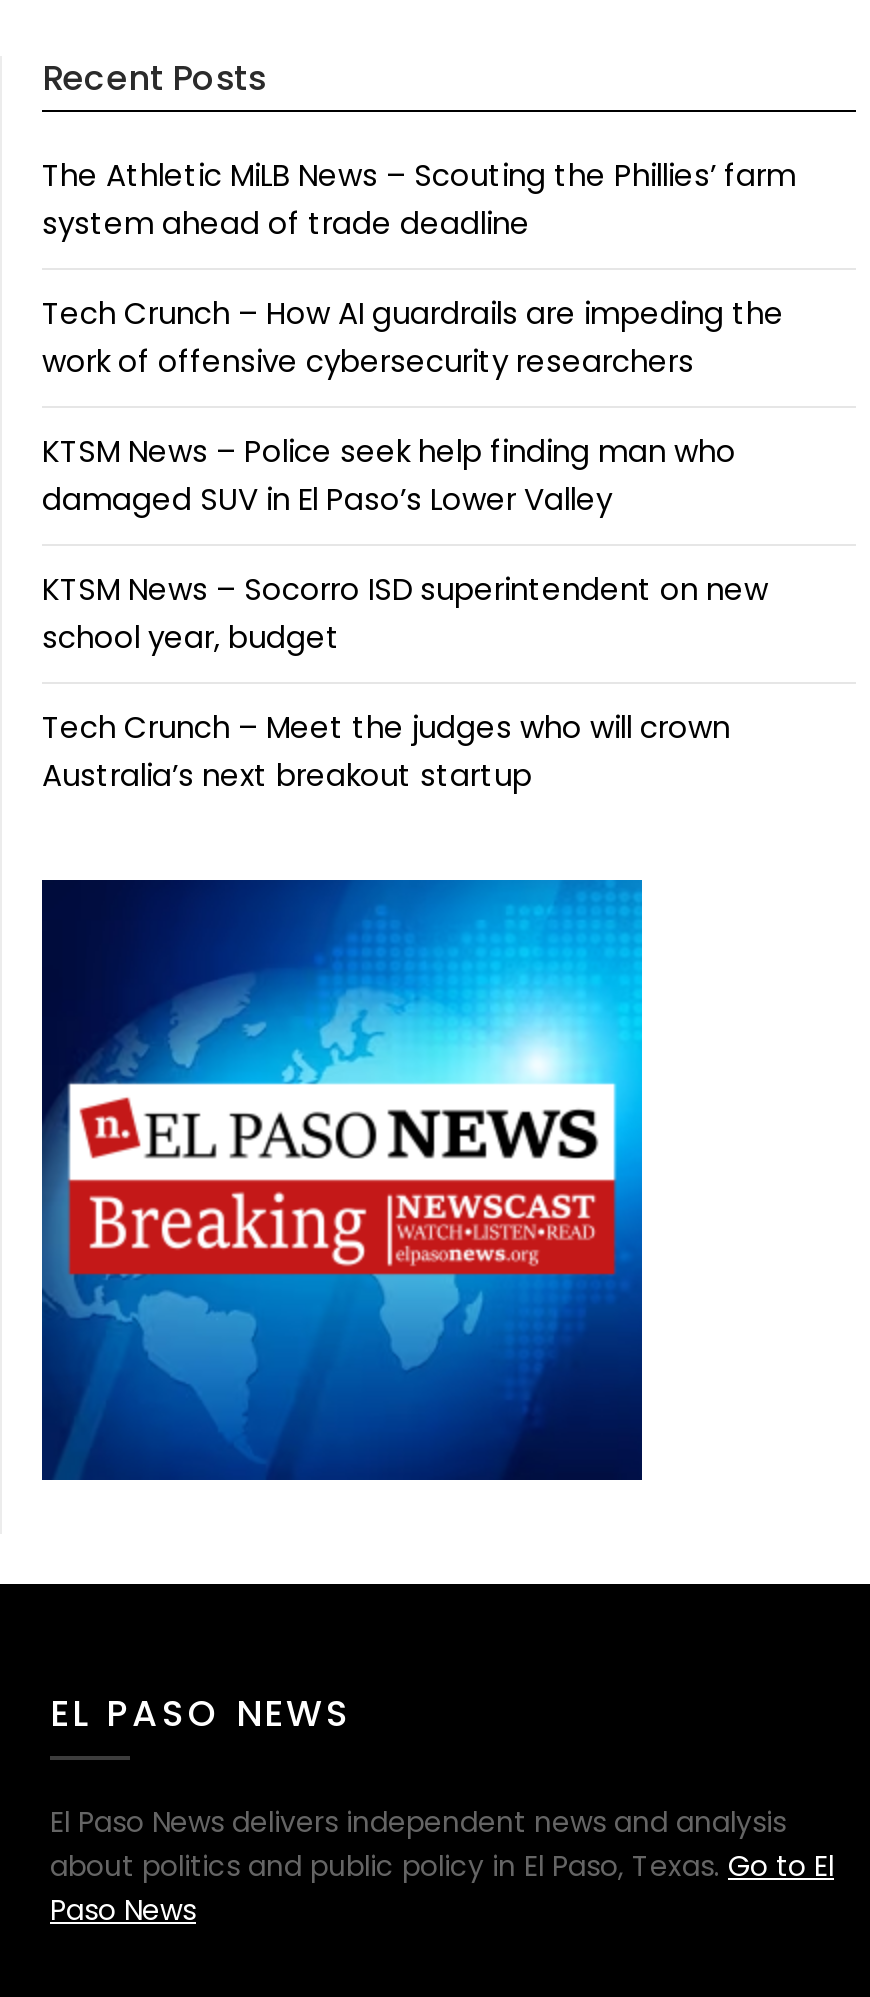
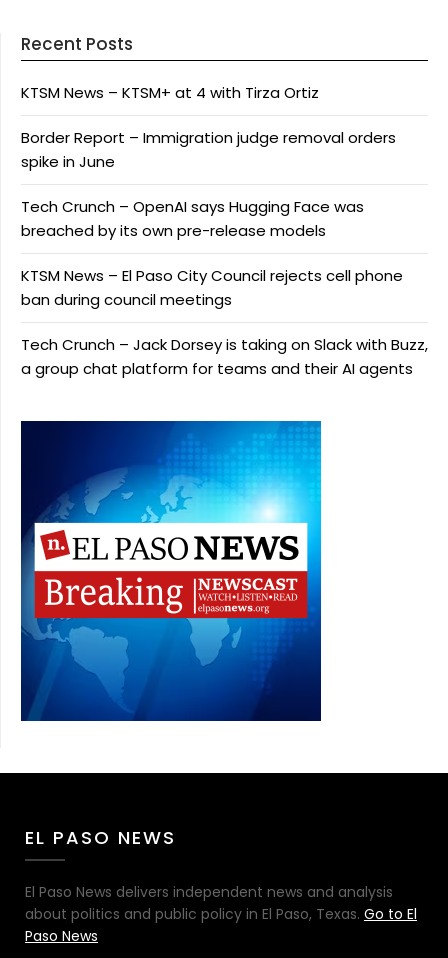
- The Athletic MiLB News – Scouting the Phillies’ farm
- system ahead of trade deadline
+ KTSM News – KTSM+ at 4 with Tirza Ortiz

- Tech Crunch – How AI guardrails are impeding the
- work of offensive cybersecurity researchers
+ Border Report – Immigration judge removal orders
+ spike in June

- KTSM News – Police seek help finding man who
- damaged SUV in El Paso’s Lower Valley
+ Tech Crunch – OpenAI says Hugging Face was
+ breached by its own pre-release models

- KTSM News – Socorro ISD superintendent on new
- school year, budget
+ KTSM News – El Paso City Council rejects cell phone
+ ban during council meetings

- Tech Crunch – Meet the judges who will crown
- Australia’s next breakout startup
+ Tech Crunch – Jack Dorsey is taking on Slack with Buzz,
+ a group chat platform for teams and their AI agents
